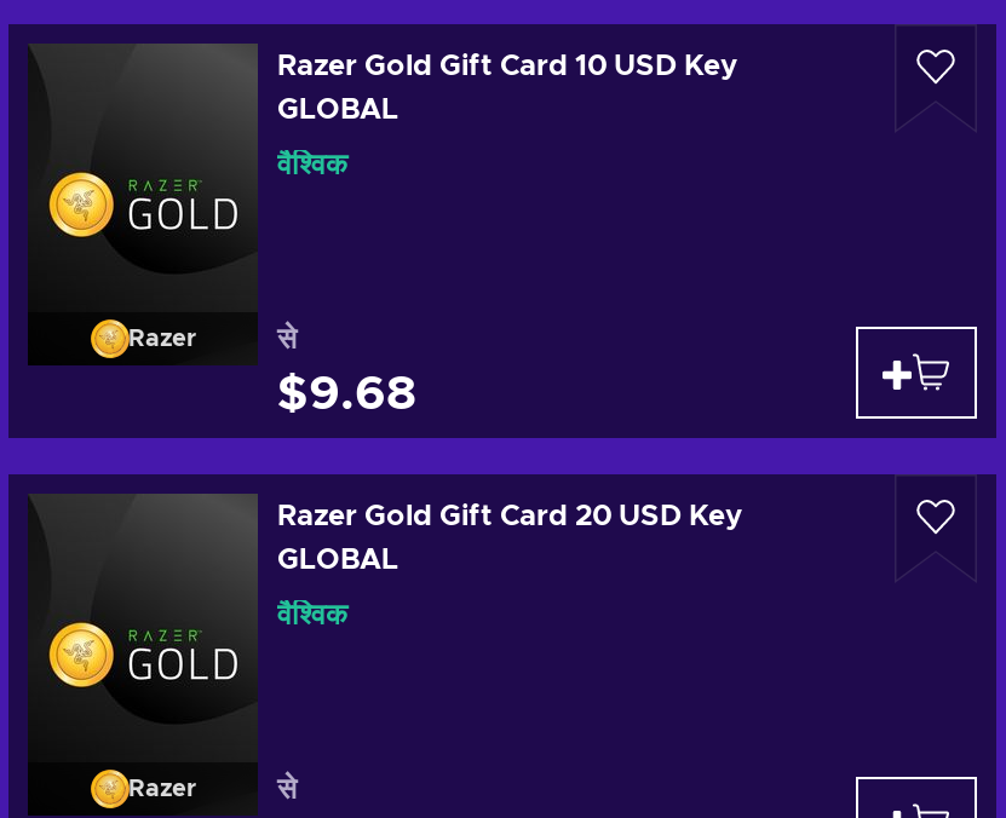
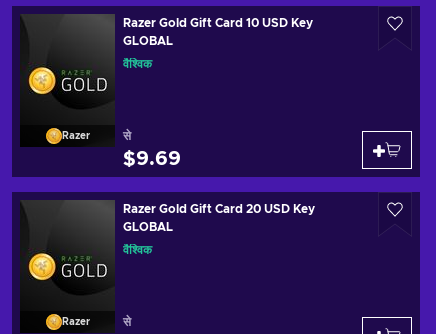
- $9.68
+ $9.69
